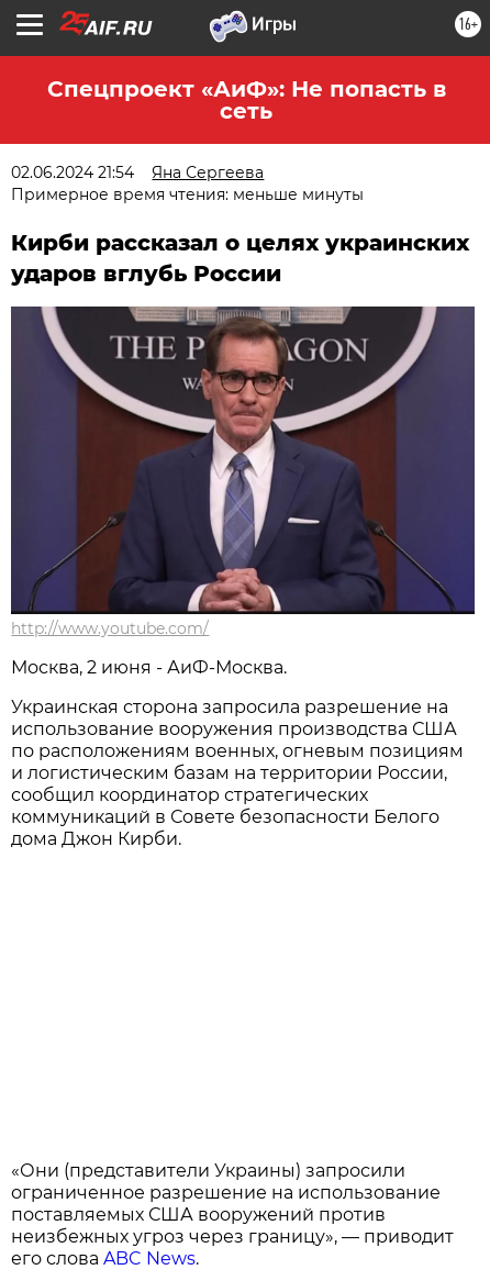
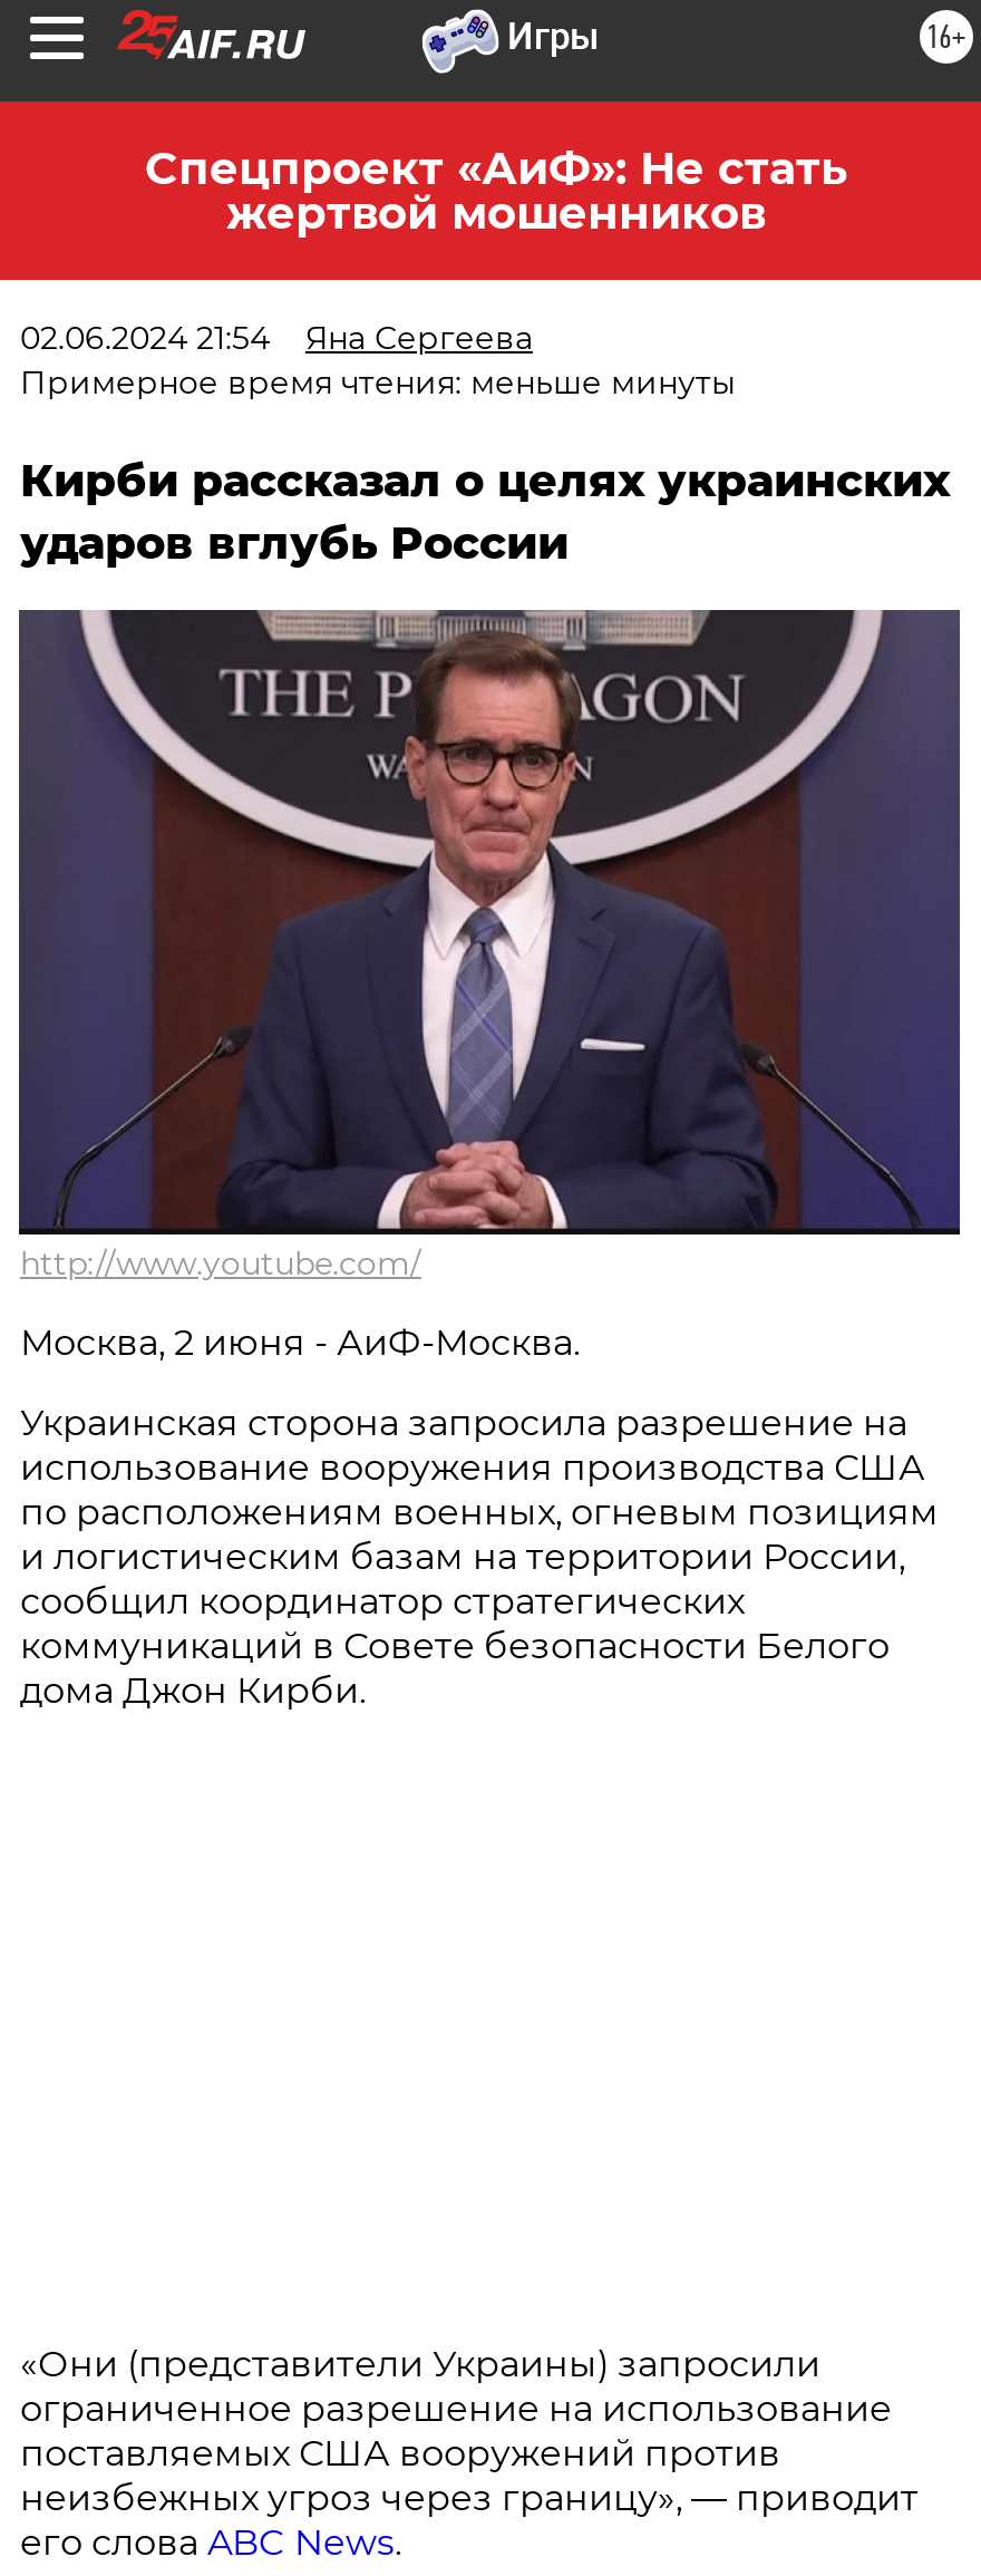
- Спецпроект «АиФ»: Не попасть в
- сеть
+ Спецпроект «АиФ»: Не стать
+ жертвой мошенников
